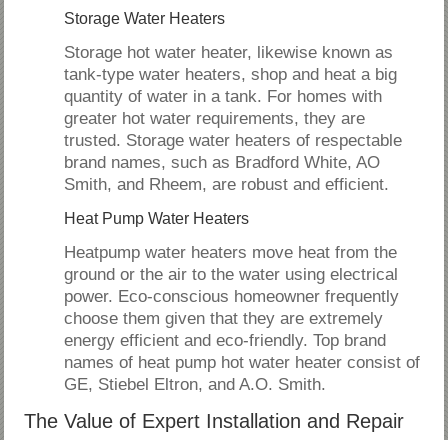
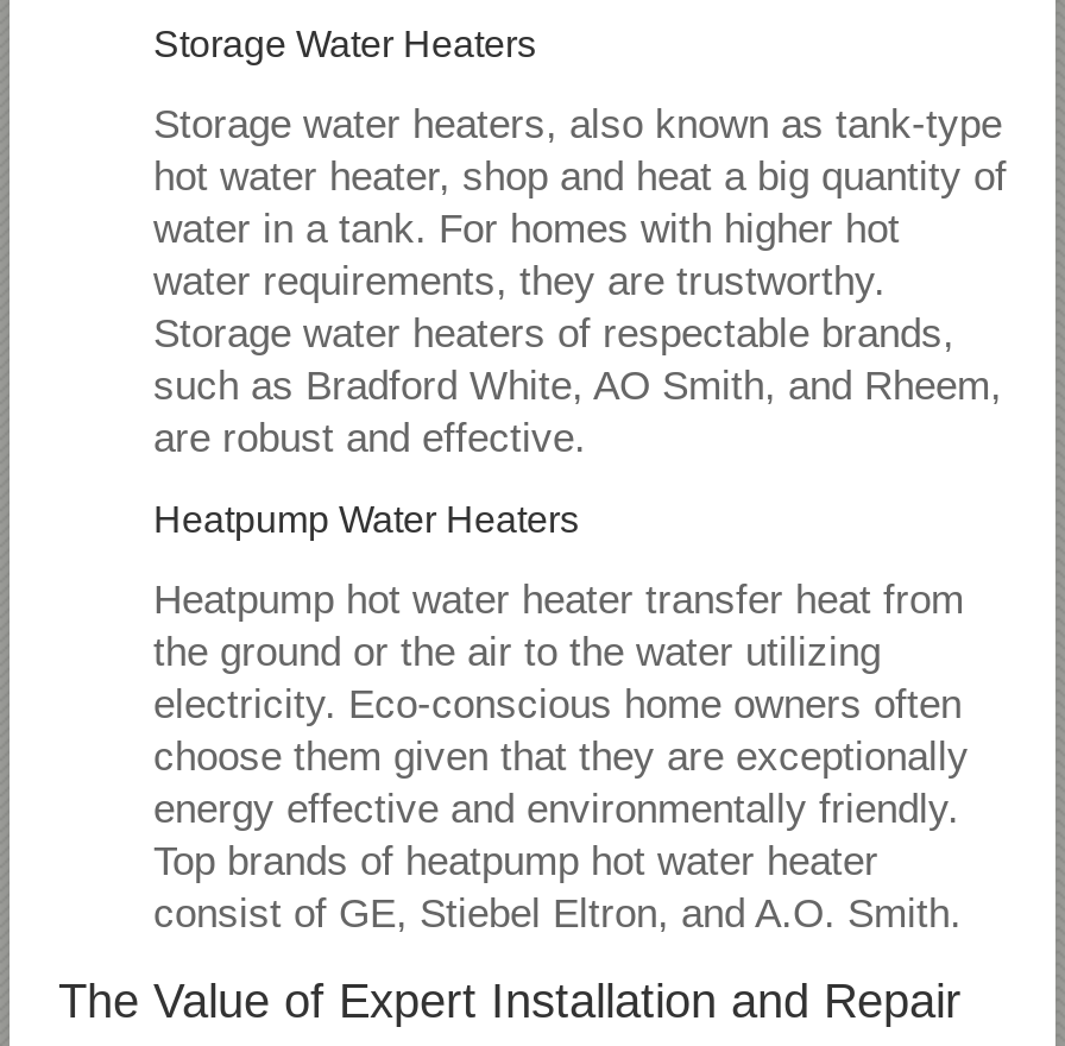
- Storage hot water heater, likewise known as
- tank-type water heaters, shop and heat a big
- quantity of water in a tank. For homes with
- greater hot water requirements, they are
- trusted. Storage water heaters of respectable
- brand names, such as Bradford White, AO
- Smith, and Rheem, are robust and efficient.
+ Storage water heaters, also known as tank-type
+ hot water heater, shop and heat a big quantity of
+ water in a tank. For homes with higher hot
+ water requirements, they are trustworthy.
+ Storage water heaters of respectable brands,
+ such as Bradford White, AO Smith, and Rheem,
+ are robust and effective.

- Heat Pump Water Heaters
+ Heatpump Water Heaters

- Heatpump water heaters move heat from the
- ground or the air to the water using electrical
- power. Eco-conscious homeowner frequently
- choose them given that they are extremely
- energy efficient and eco-friendly. Top brand
- names of heat pump hot water heater consist of
- GE, Stiebel Eltron, and A.O. Smith.
+ Heatpump hot water heater transfer heat from
+ the ground or the air to the water utilizing
+ electricity. Eco-conscious home owners often
+ choose them given that they are exceptionally
+ energy effective and environmentally friendly.
+ Top brands of heatpump hot water heater
+ consist of GE, Stiebel Eltron, and A.O. Smith.
